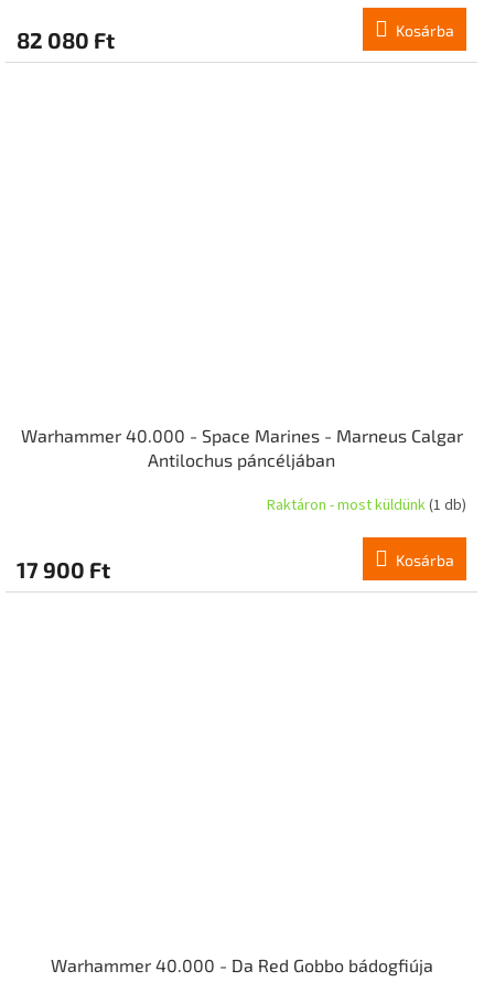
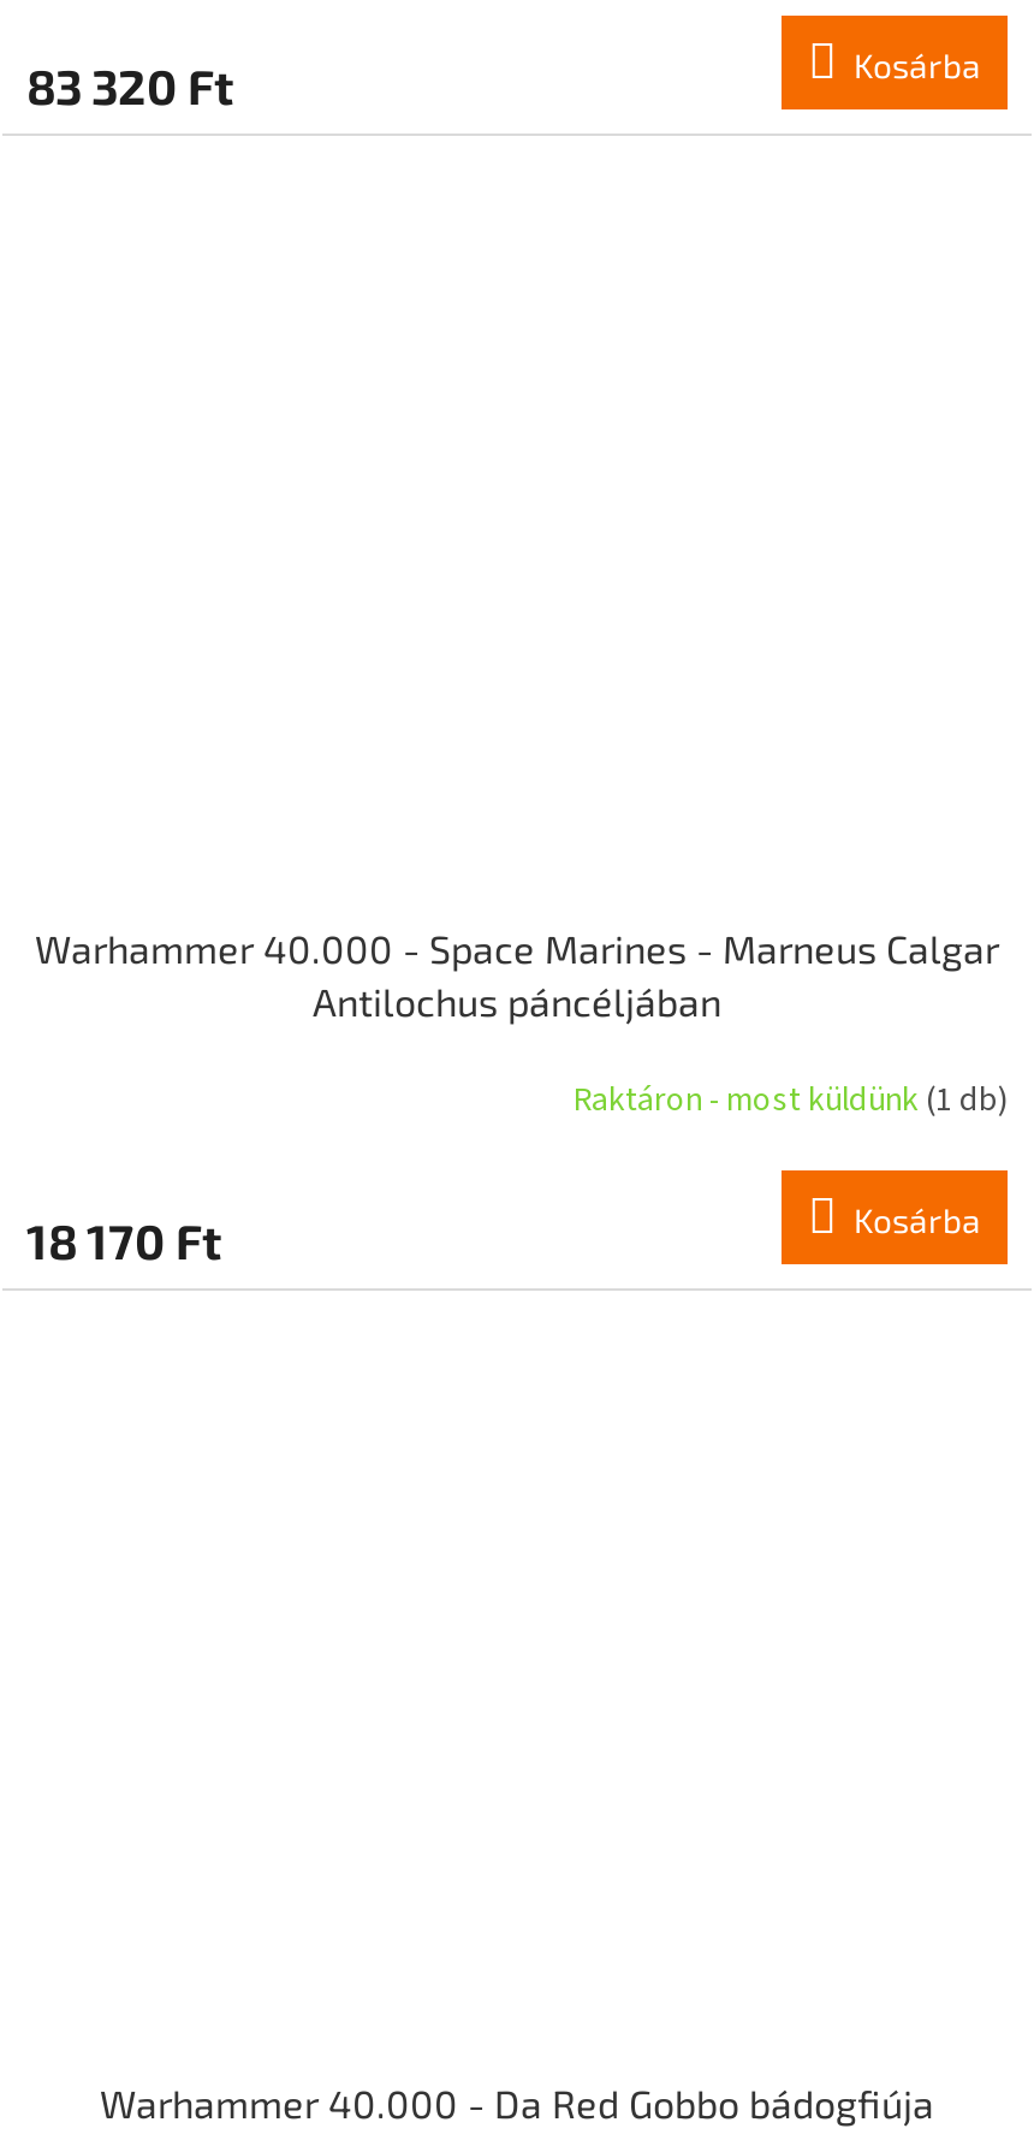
- 82 080 Ft
+ 83 320 Ft

- 17 900 Ft
+ 18 170 Ft
